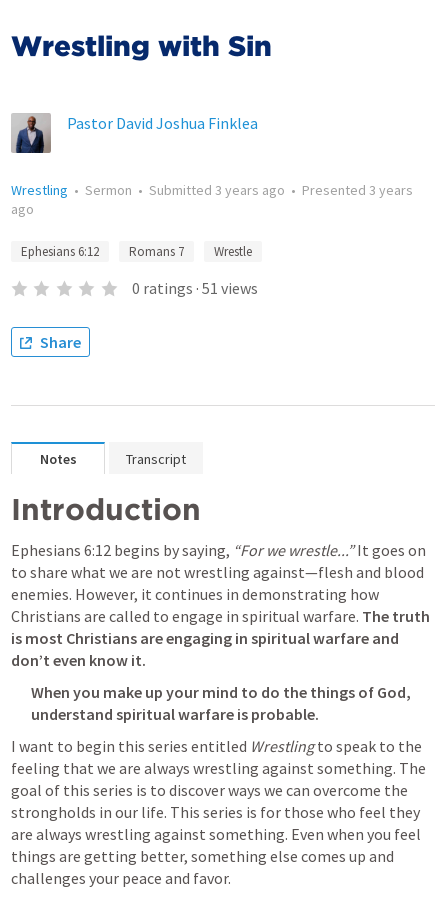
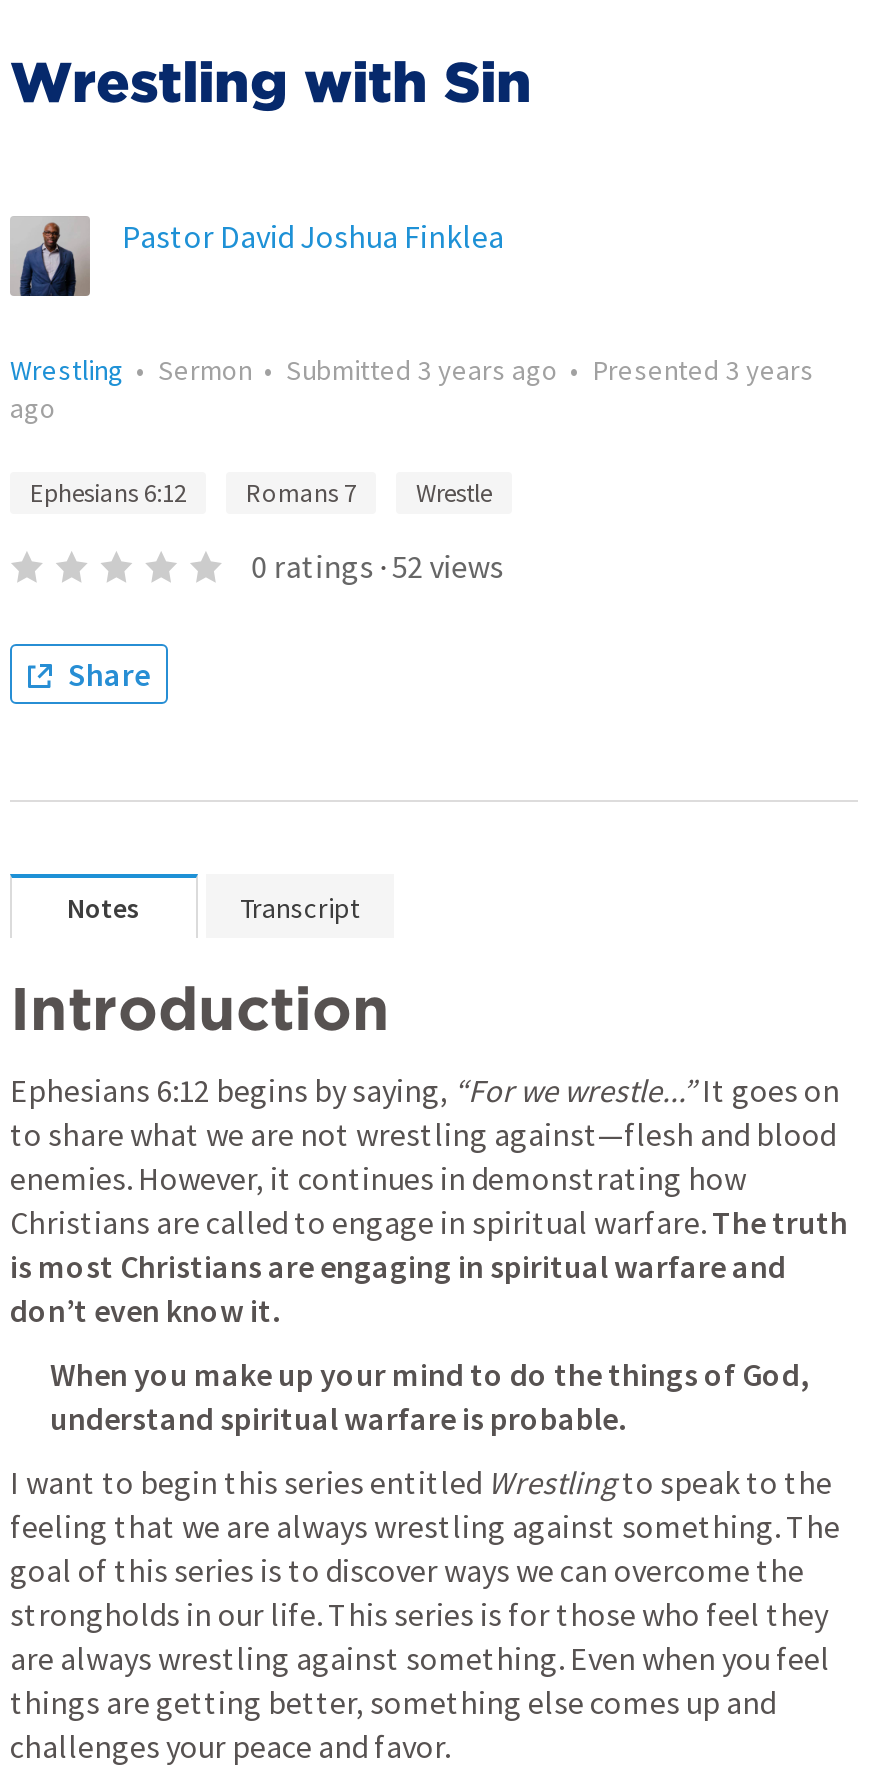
- 0 ratings · 51 views
+ 0 ratings · 52 views
